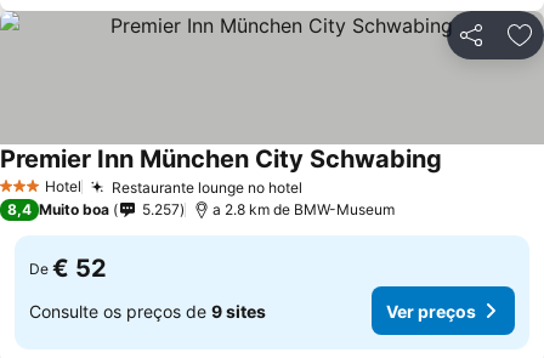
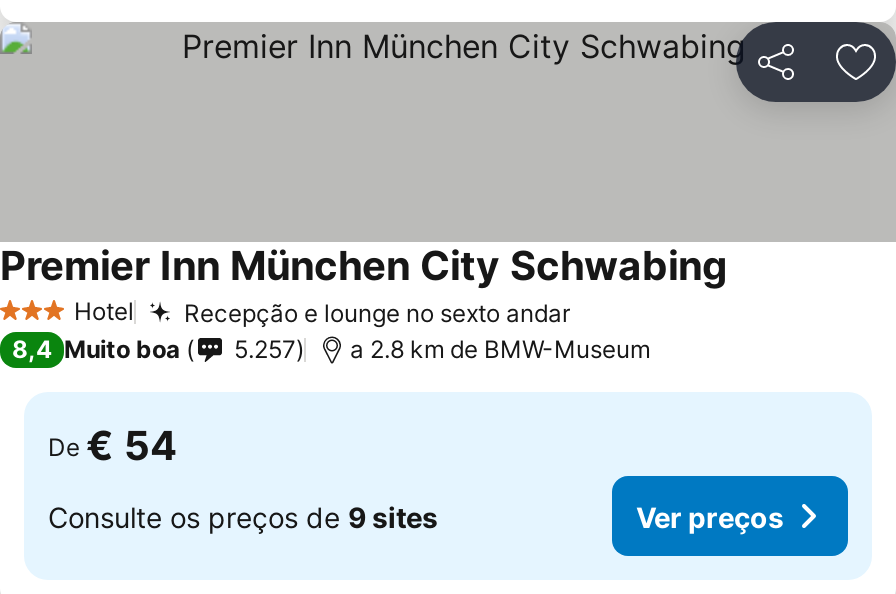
- Restaurante lounge no hotel
+ Recepção e lounge no sexto andar

- De € 52
+ De € 54
